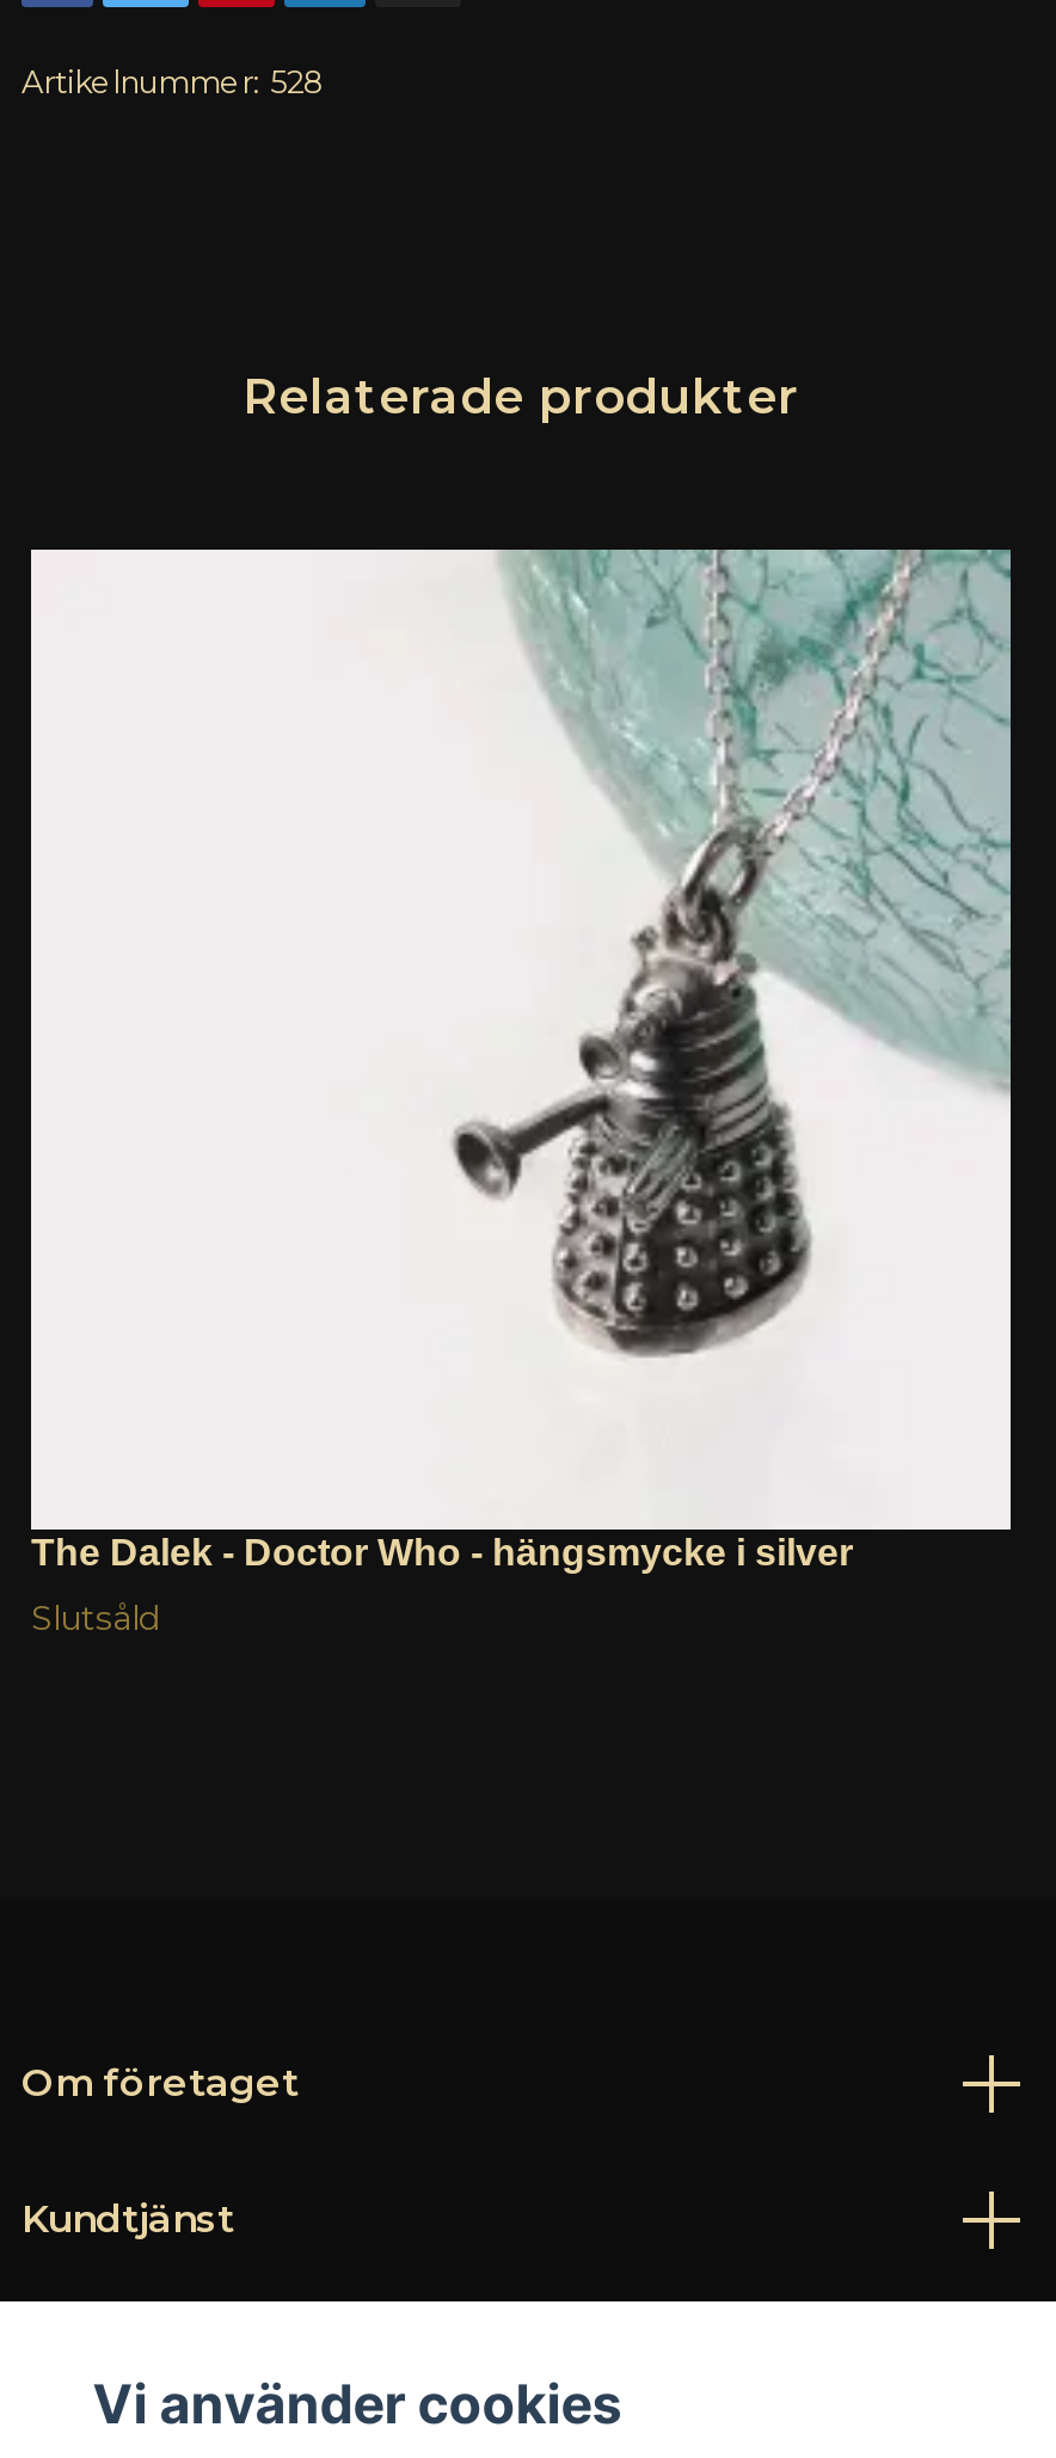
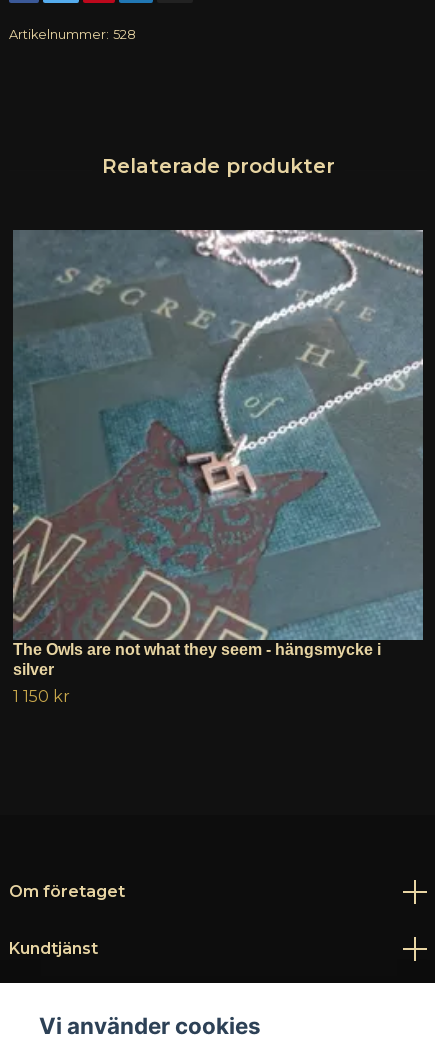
- [image]
- The Dalek - Doctor Who - hängsmycke i silver
+ [image]
+ The Owls are not what they seem - hängsmycke i
+ silver

- Slutsåld
+ 1 150 kr
